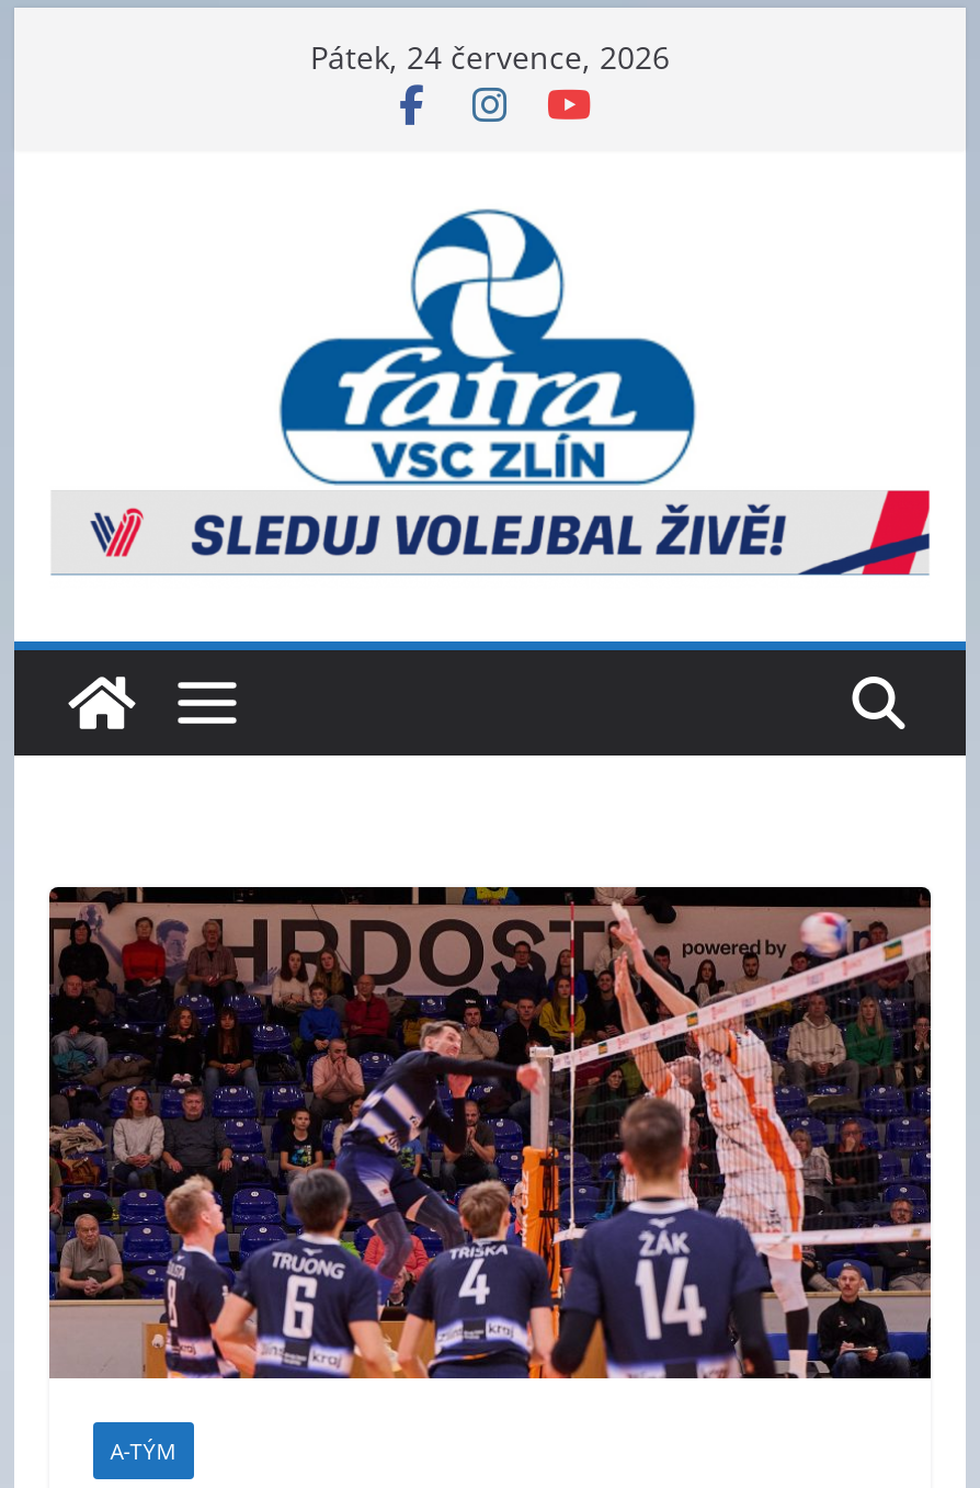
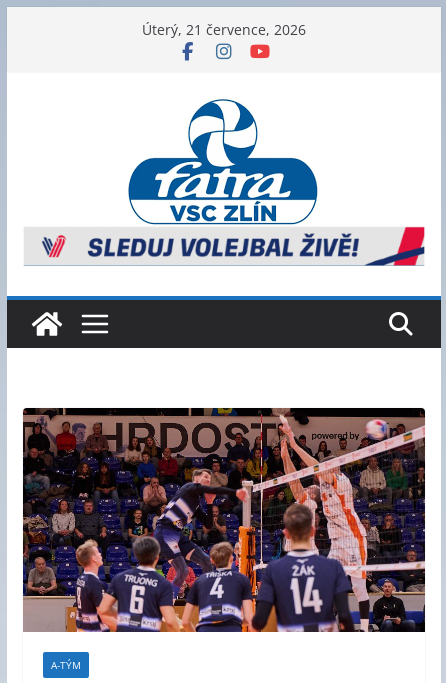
- Pátek, 24 července, 2026
+ Úterý, 21 července, 2026
